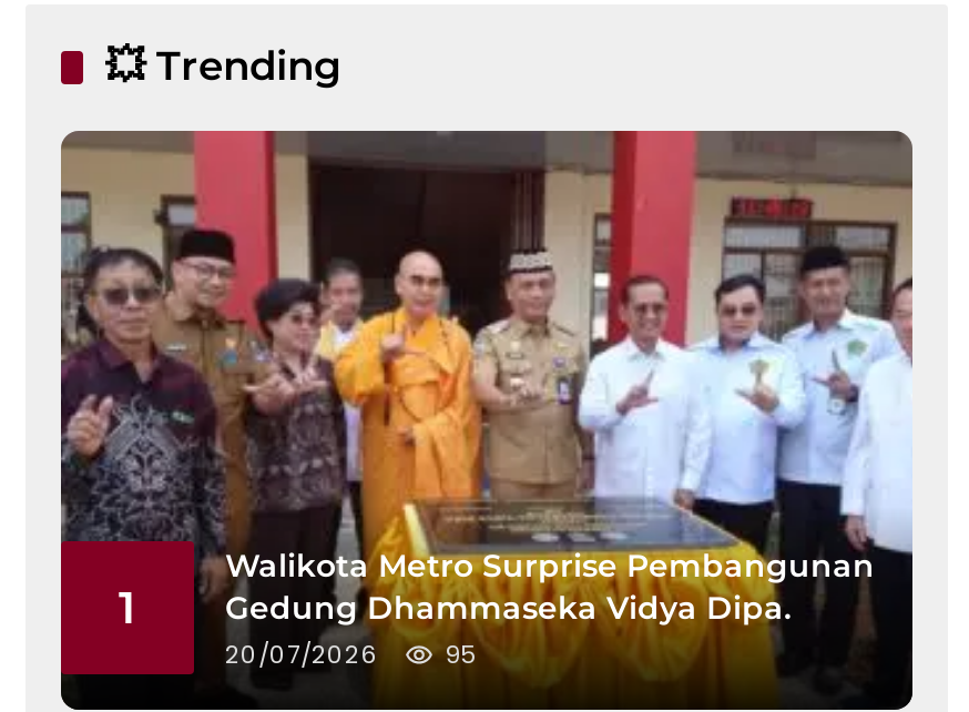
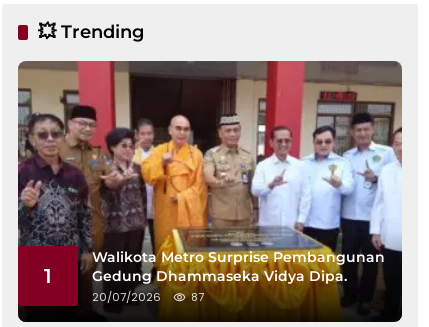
- 20/07/2026 95
+ 20/07/2026 87
